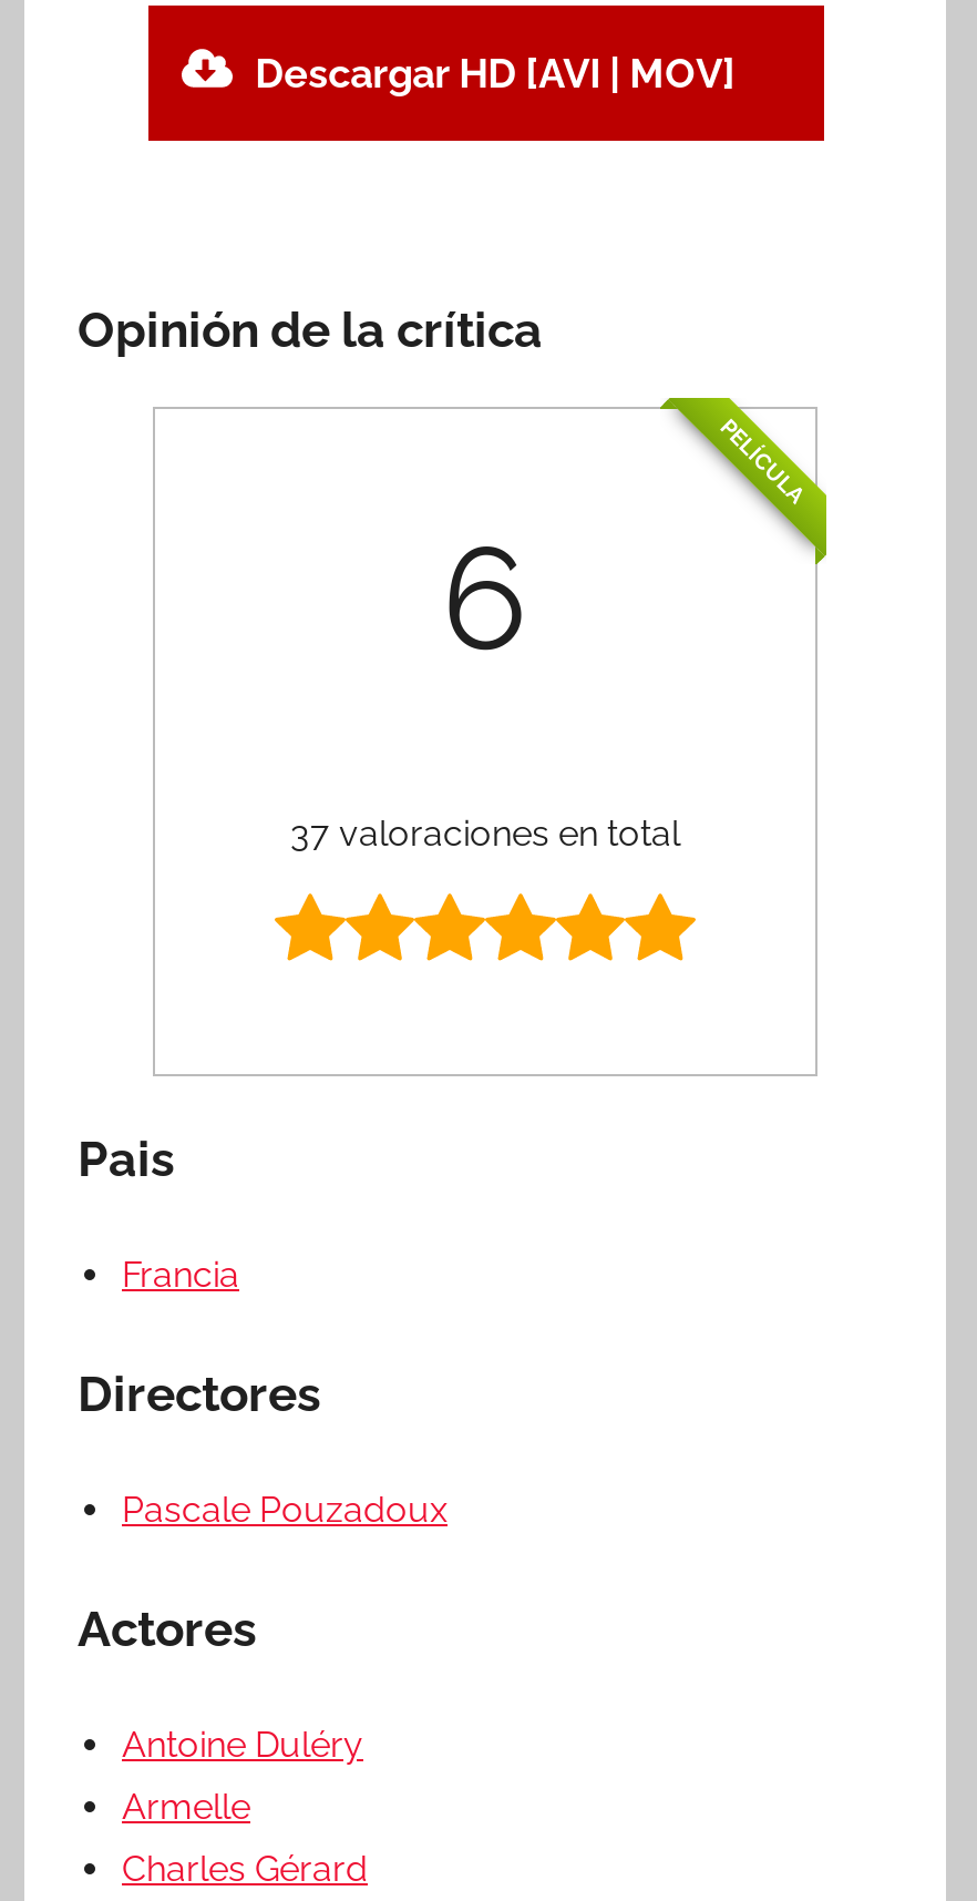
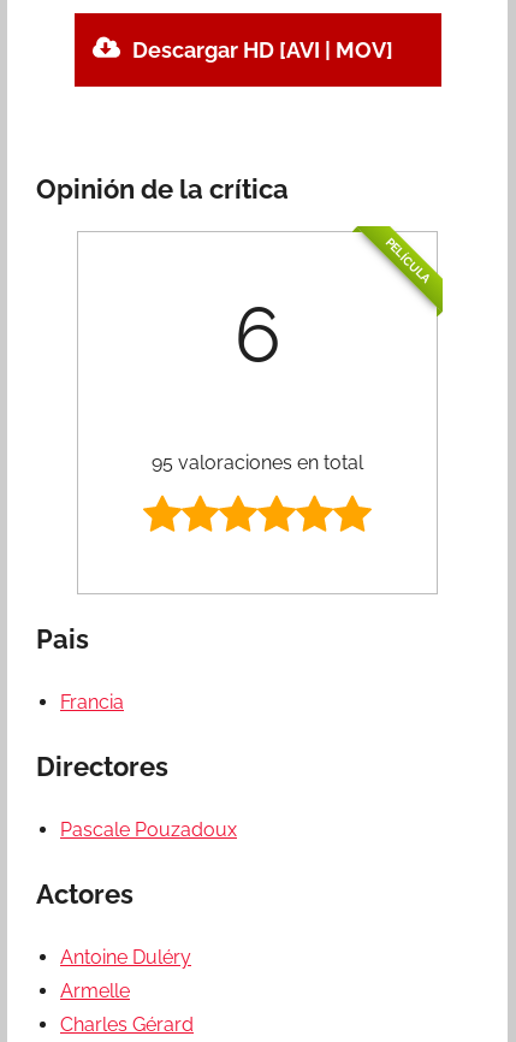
- 37 valoraciones en total
+ 95 valoraciones en total
